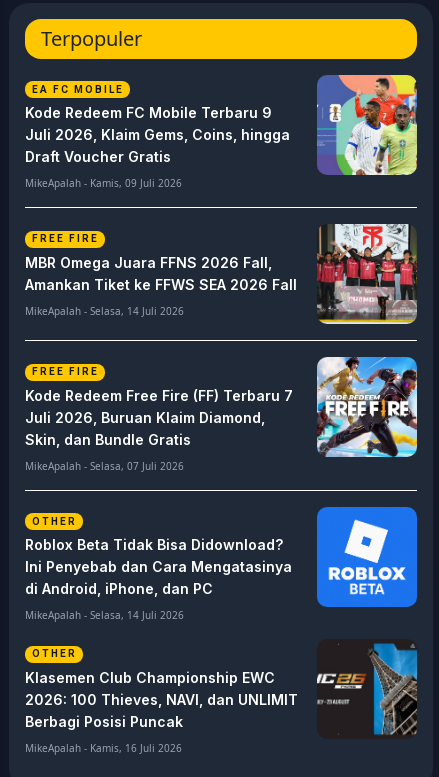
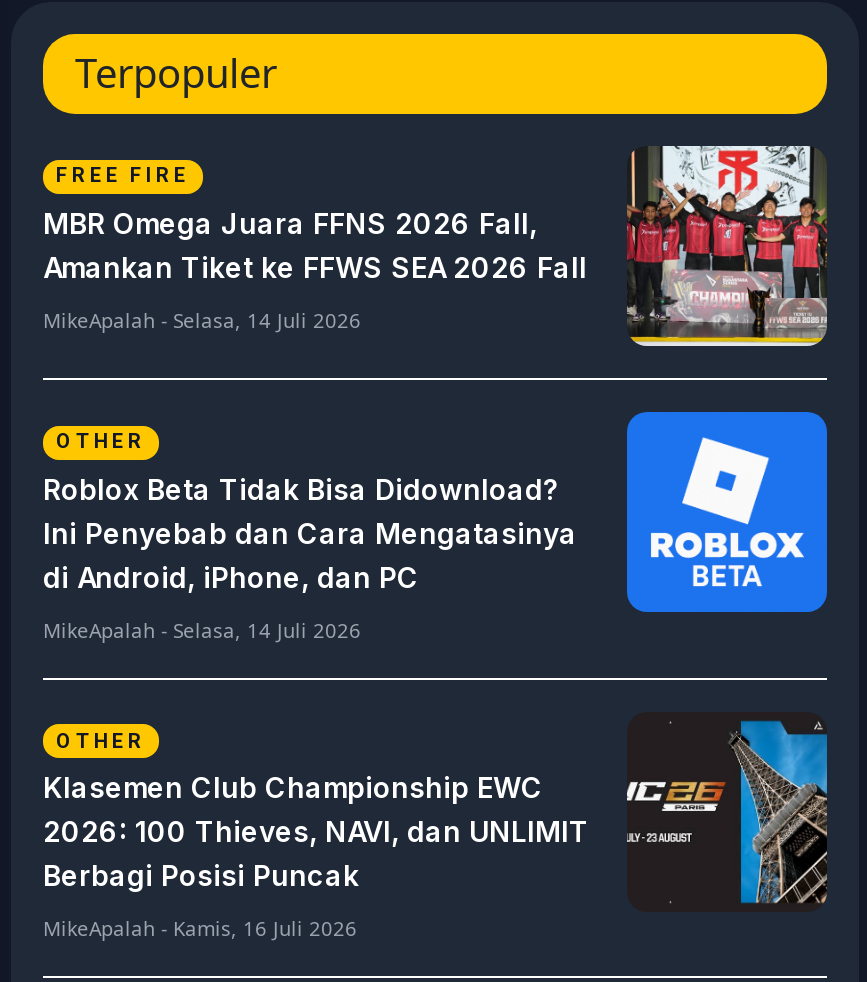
- [image]
- EA FC MOBILE
- Kode Redeem FC Mobile Terbaru 9
- Juli 2026, Klaim Gems, Coins, hingga
- Draft Voucher Gratis
- MikeApalah - Kamis, 09 Juli 2026

- [image]
- FREE FIRE
- Kode Redeem Free Fire (FF) Terbaru 7
- Juli 2026, Buruan Klaim Diamond,
- Skin, dan Bundle Gratis
- MikeApalah - Selasa, 07 Juli 2026

moved up: [image] | OTHER | Roblox Beta Tidak Bisa Didownload? | Ini Penyebab dan Cara Mengatasinya | di Android, iPhone, dan PC | MikeApalah - Selasa, 14 Juli 2026
